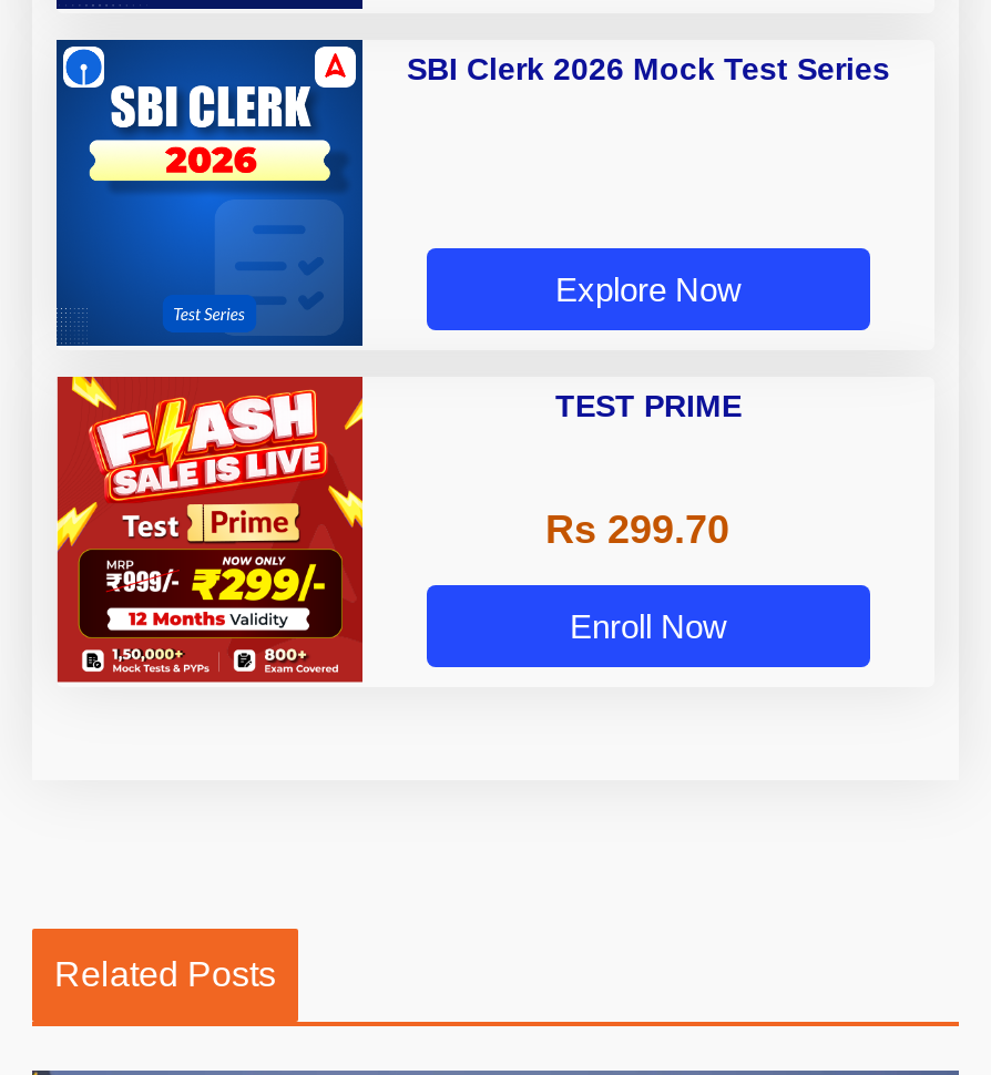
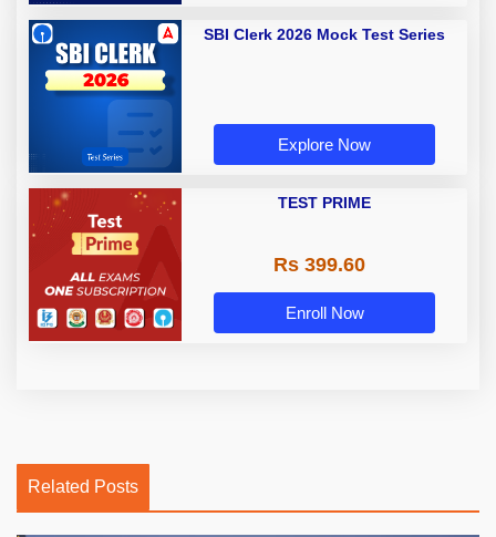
- [image]
+ [image]

- Rs 299.70
+ Rs 399.60
